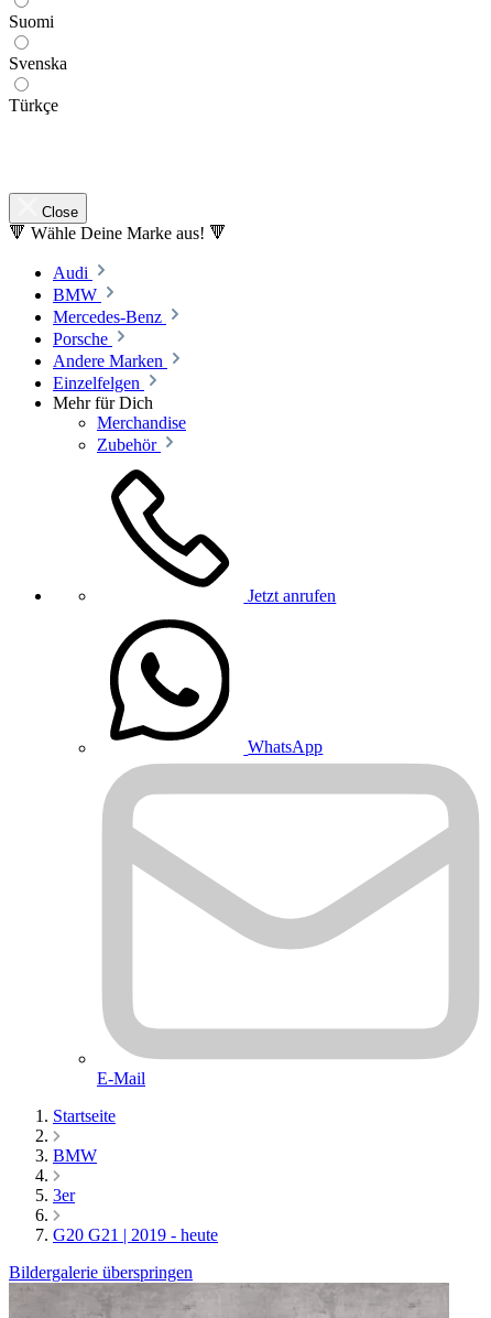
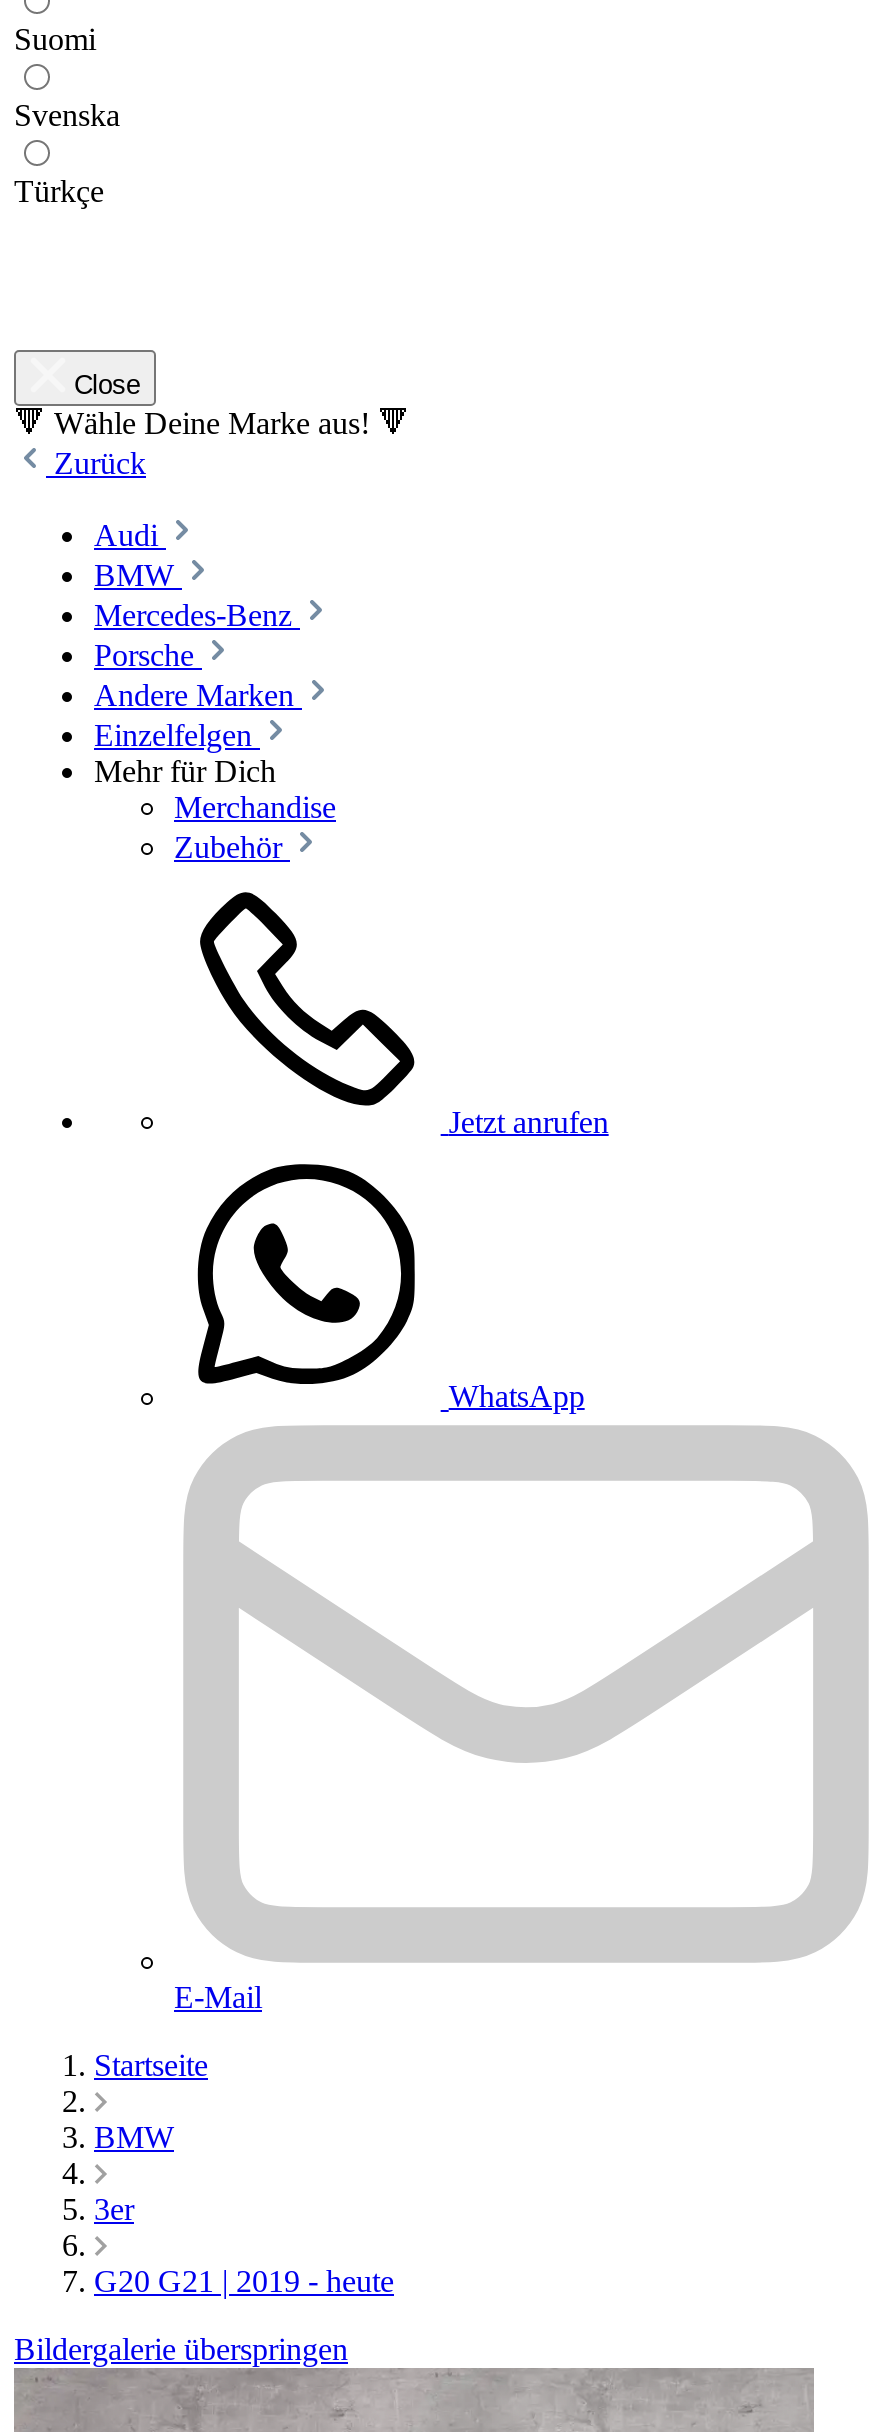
+ Zurück
